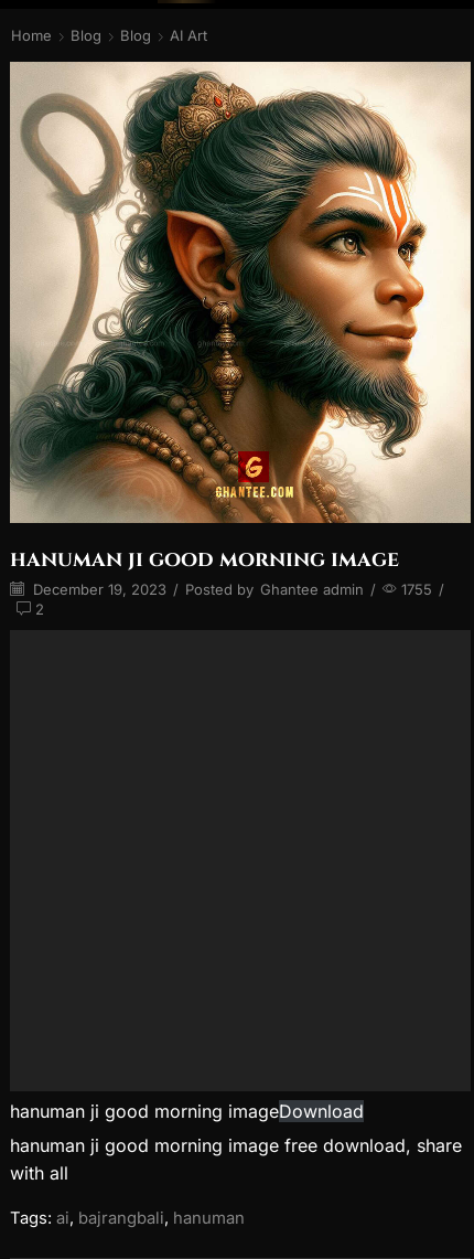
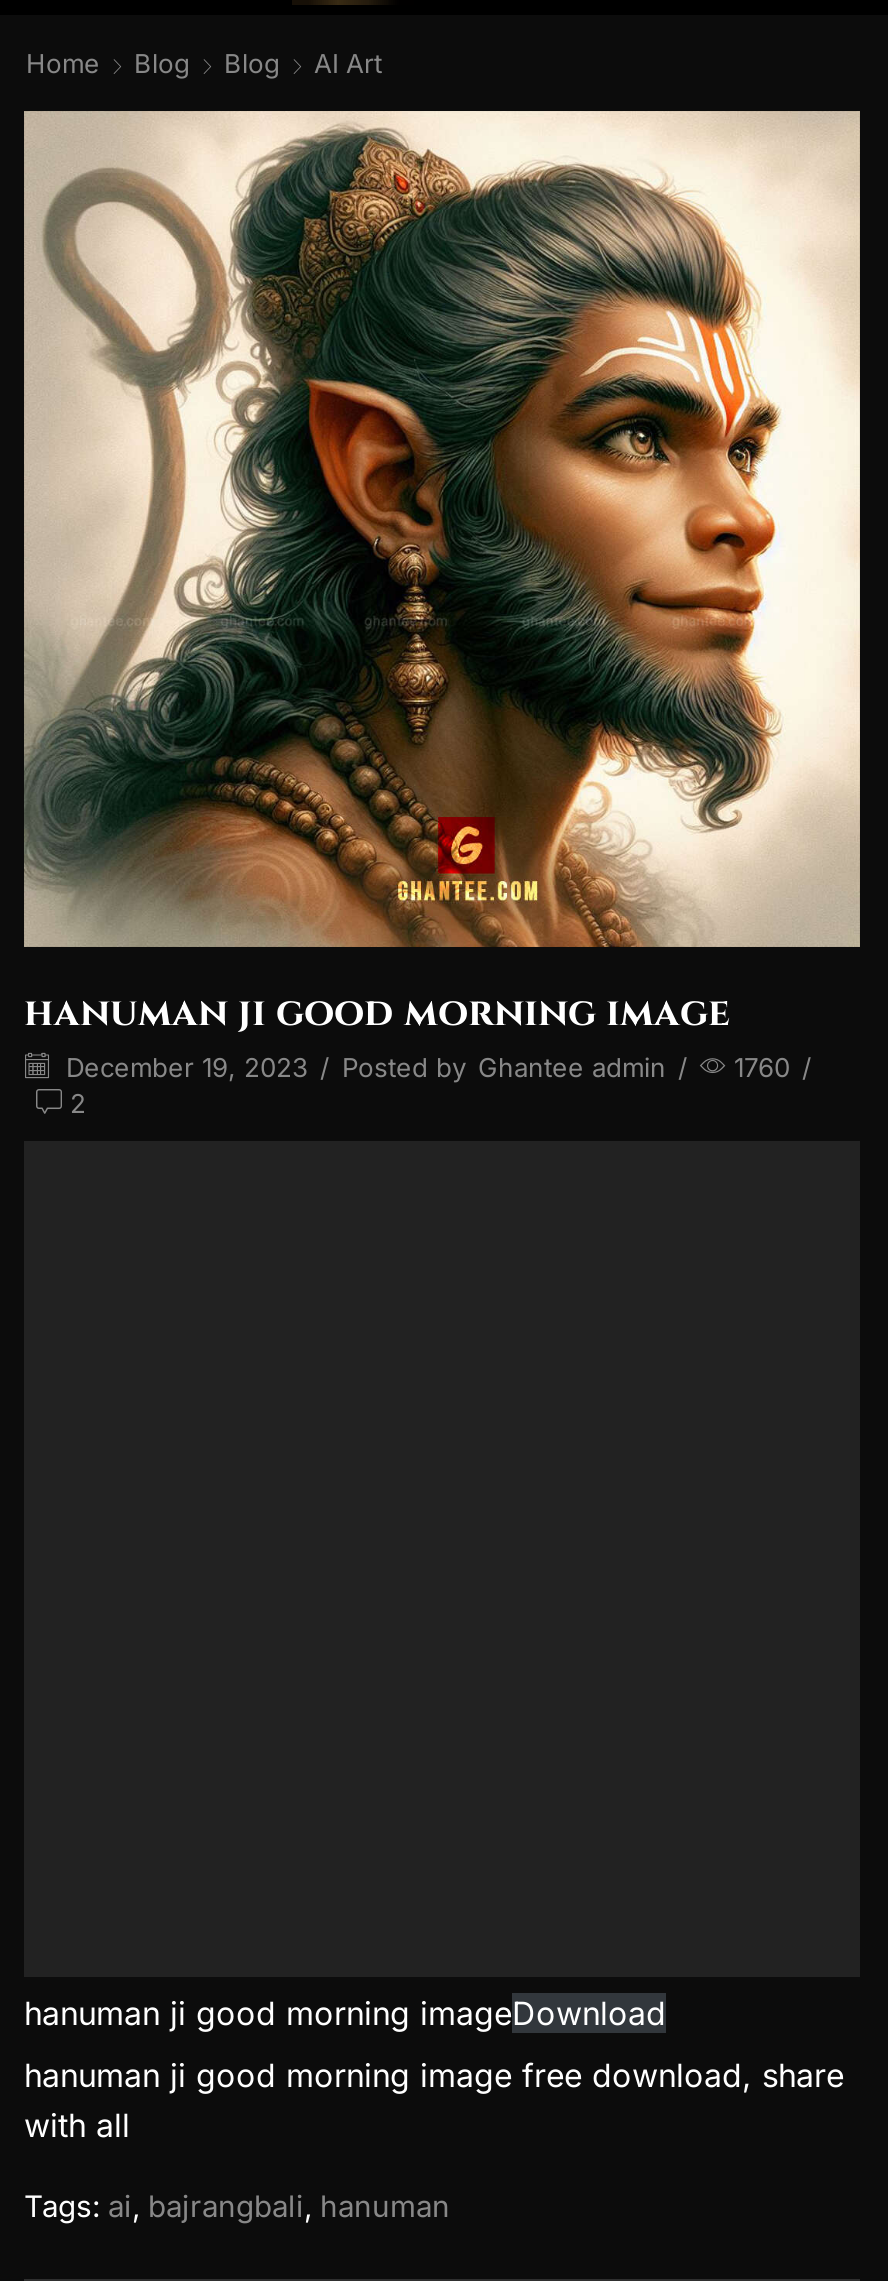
- December 19, 2023 / Posted by Ghantee admin / 1755 /
+ December 19, 2023 / Posted by Ghantee admin / 1760 /
